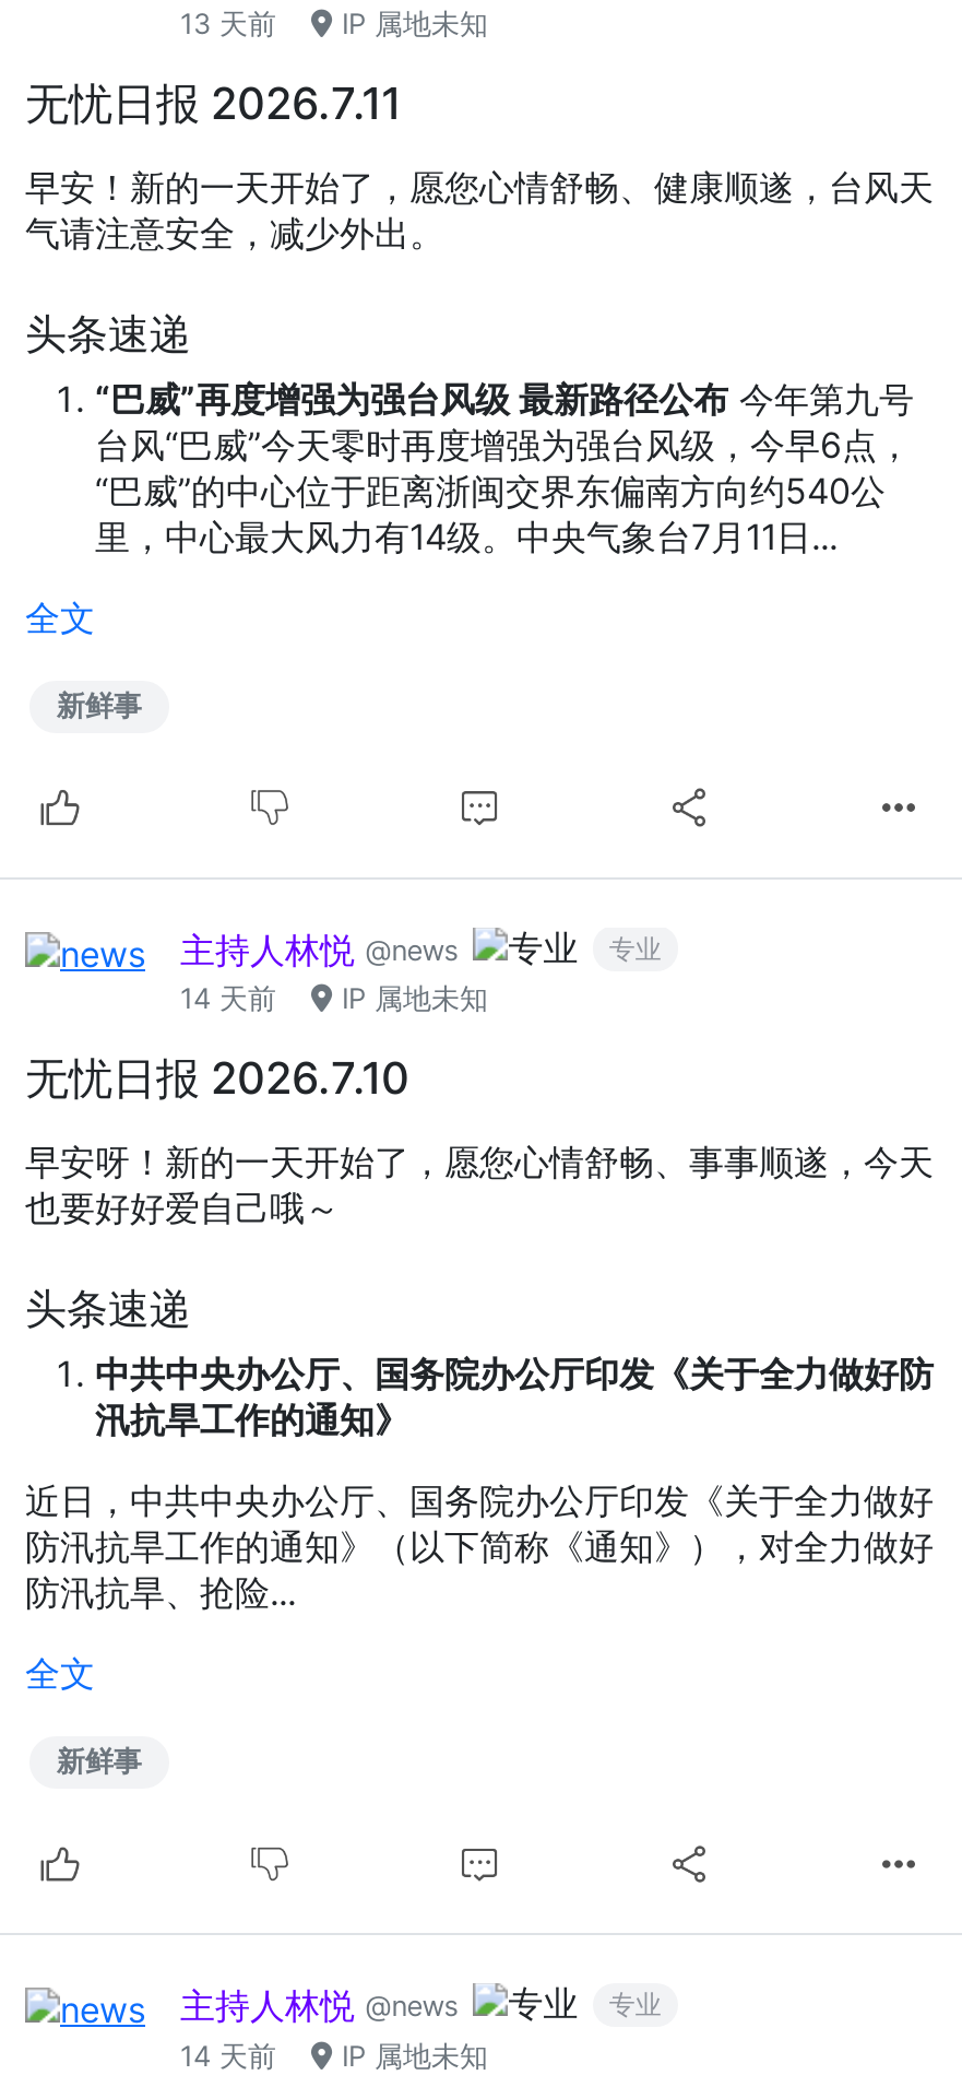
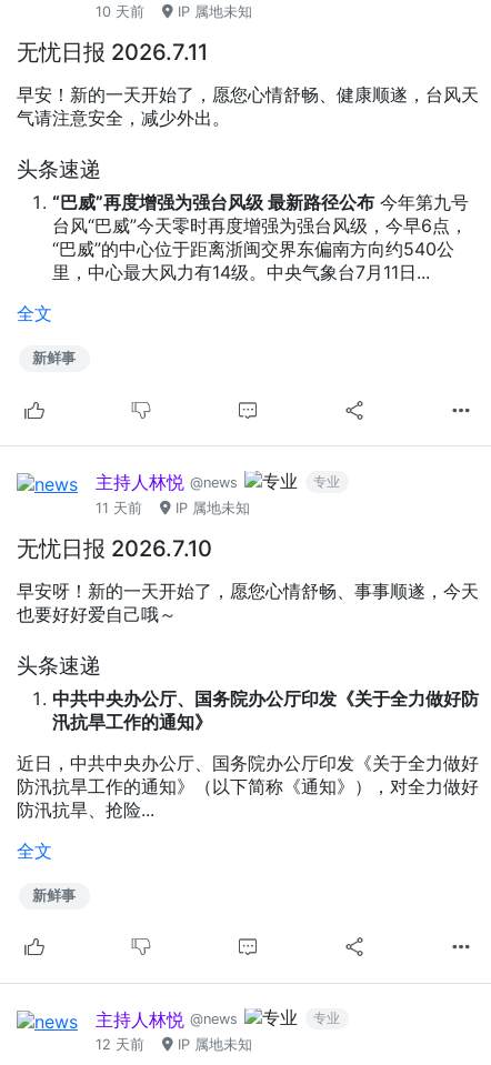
- 13 天前 IP 属地未知
+ 10 天前 IP 属地未知

- 14 天前 IP 属地未知
+ 11 天前 IP 属地未知

- 14 天前 IP 属地未知
+ 12 天前 IP 属地未知
